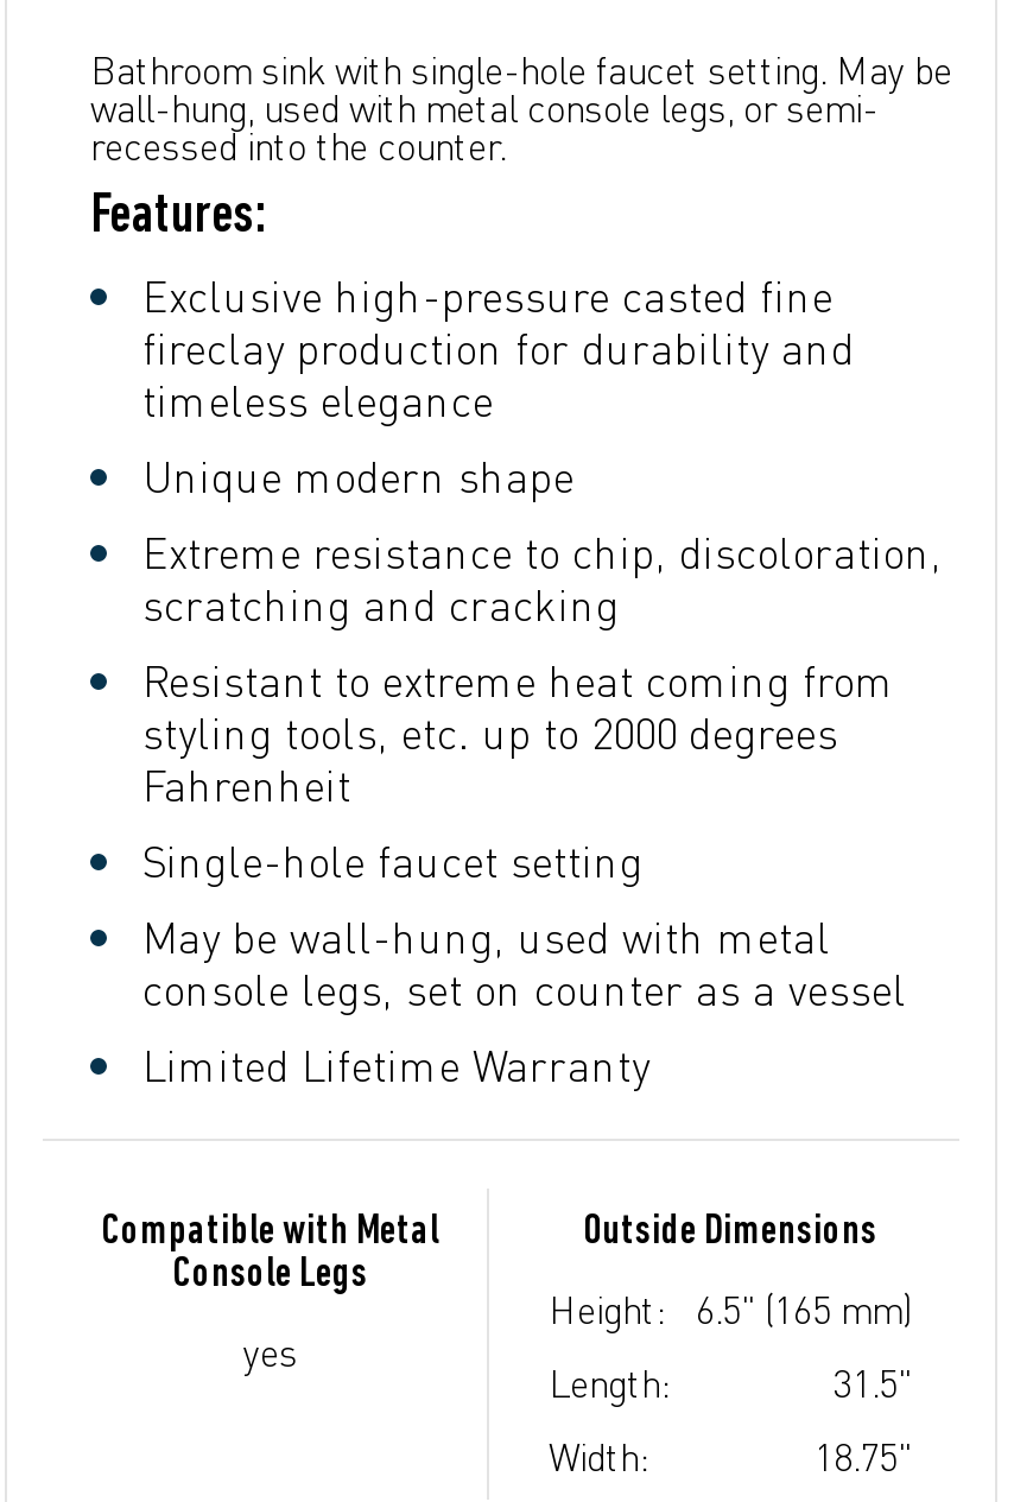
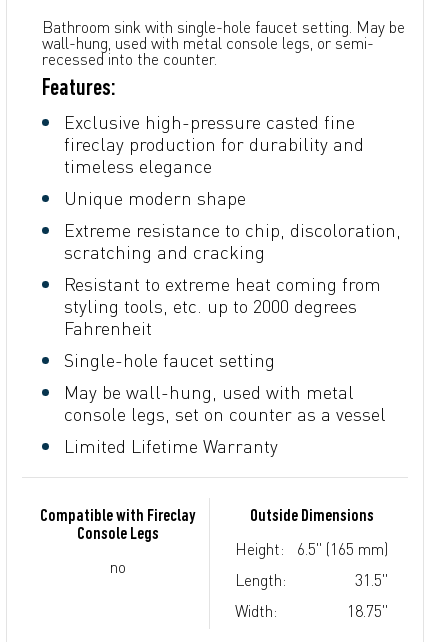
- Compatible with Metal
+ Compatible with Fireclay

- yes
+ no
